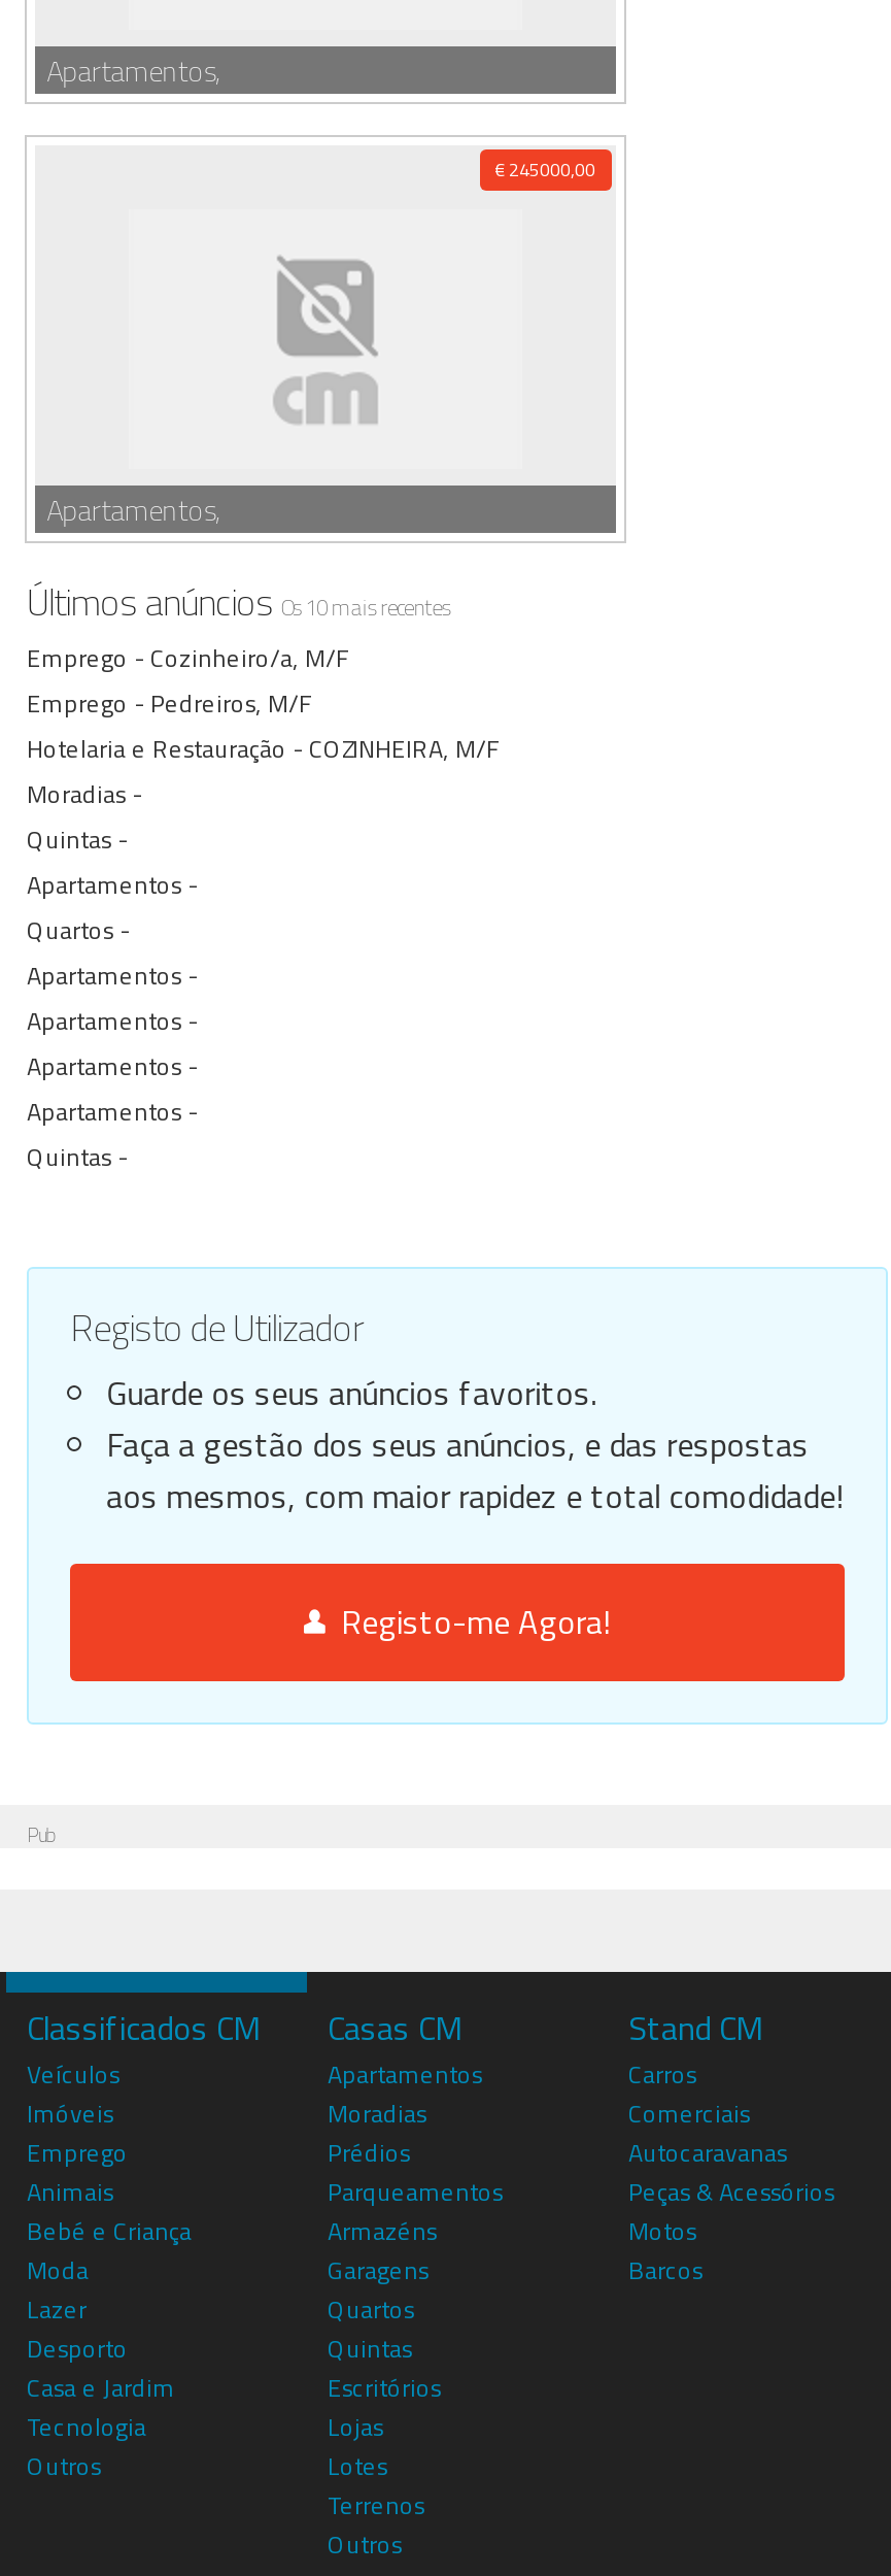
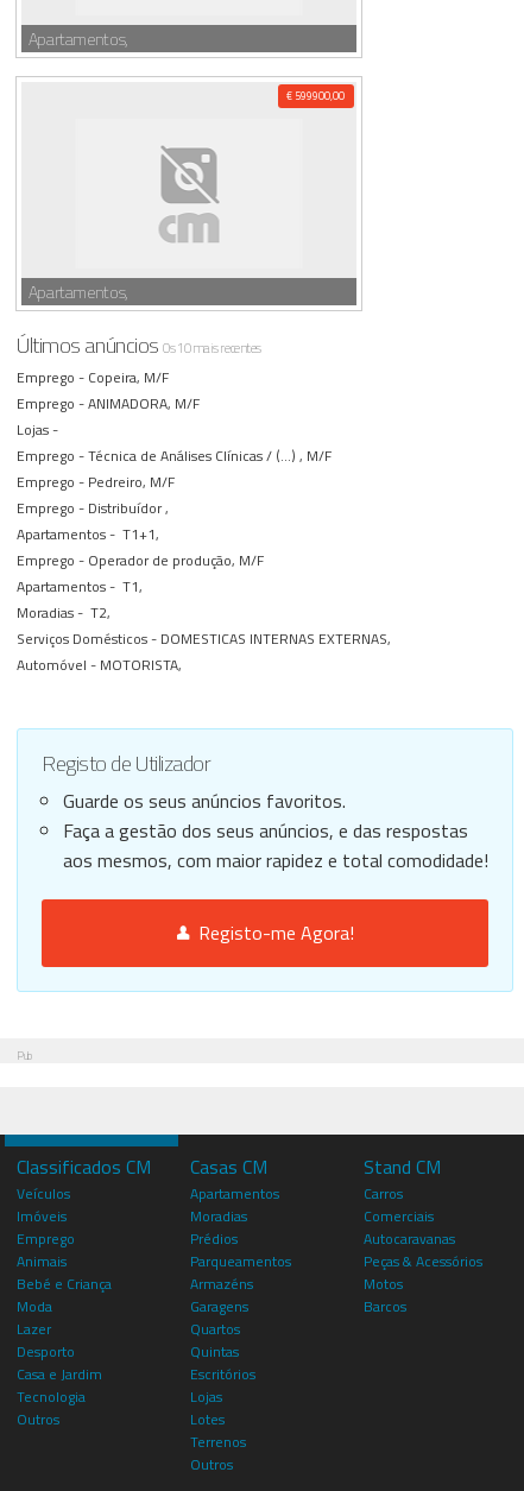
- € 245000,00
+ € 599900,00

- Emprego - Cozinheiro/a, M/F
- Emprego - Pedreiros, M/F
- Hotelaria e Restauração - COZINHEIRA, M/F
- Moradias -
- Quintas -
- Apartamentos -
- Quartos -
- Apartamentos -
- Apartamentos -
- Apartamentos -
- Apartamentos -
- Quintas -
+ Emprego - Copeira, M/F
+ Emprego -ANIMADORA, M/F
+ Lojas -
+ Emprego -Técnica de Análises Clínicas / (...) , M/F
+ Emprego - Pedreiro, M/F
+ Emprego - Distribuídor ,
+ Apartamentos - T1+1,
+ Emprego - Operador de produção, M/F
+ Apartamentos - T1,
+ Moradias - T2,
+ Serviços Domésticos - DOMESTICAS INTERNAS EXTERNAS,
+ Automóvel - MOTORISTA,
